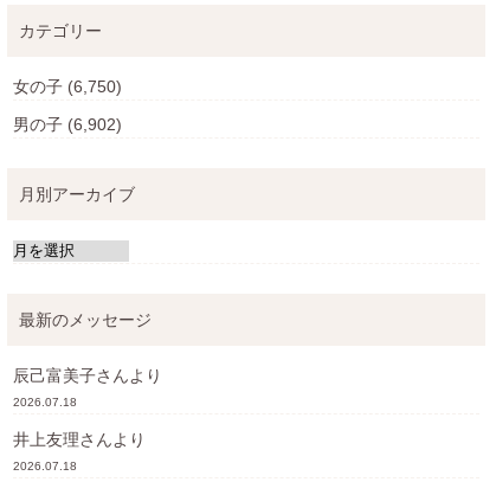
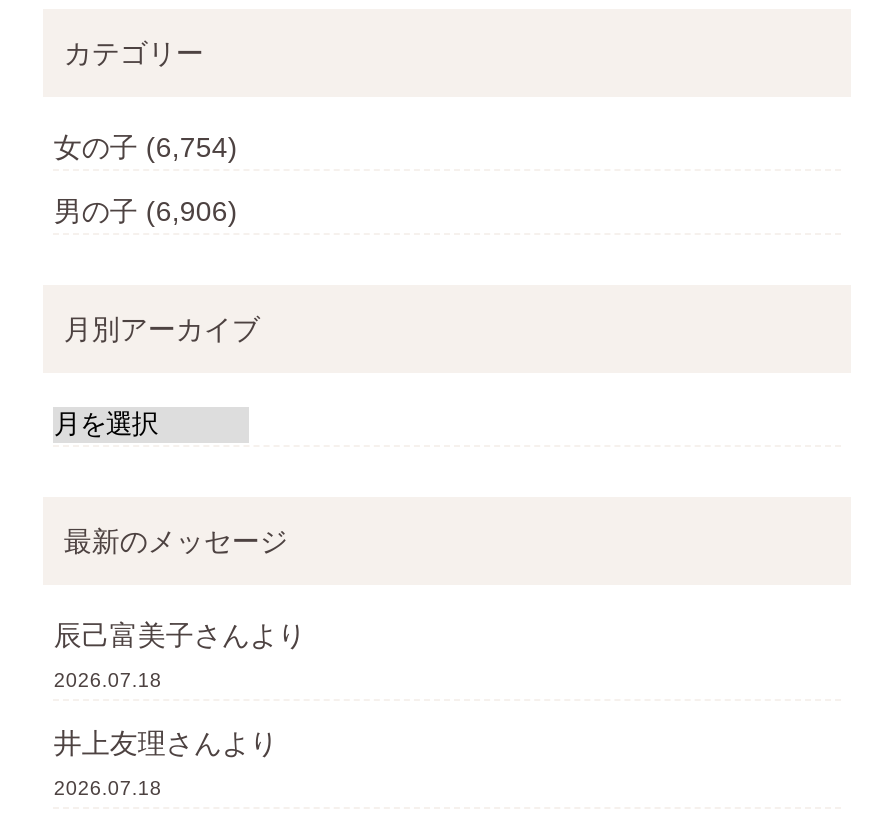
- 女の子(6,750)
+ 女の子(6,754)

- 男の子(6,902)
+ 男の子(6,906)
